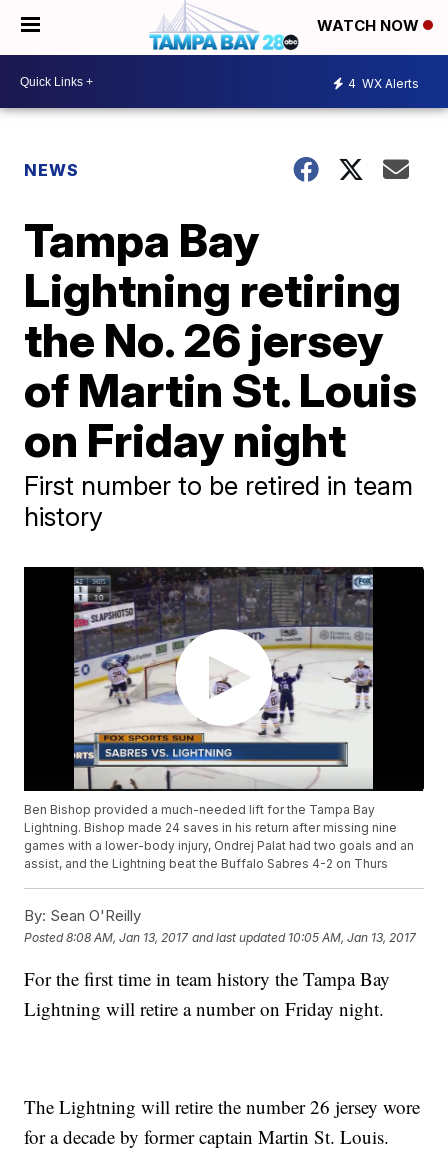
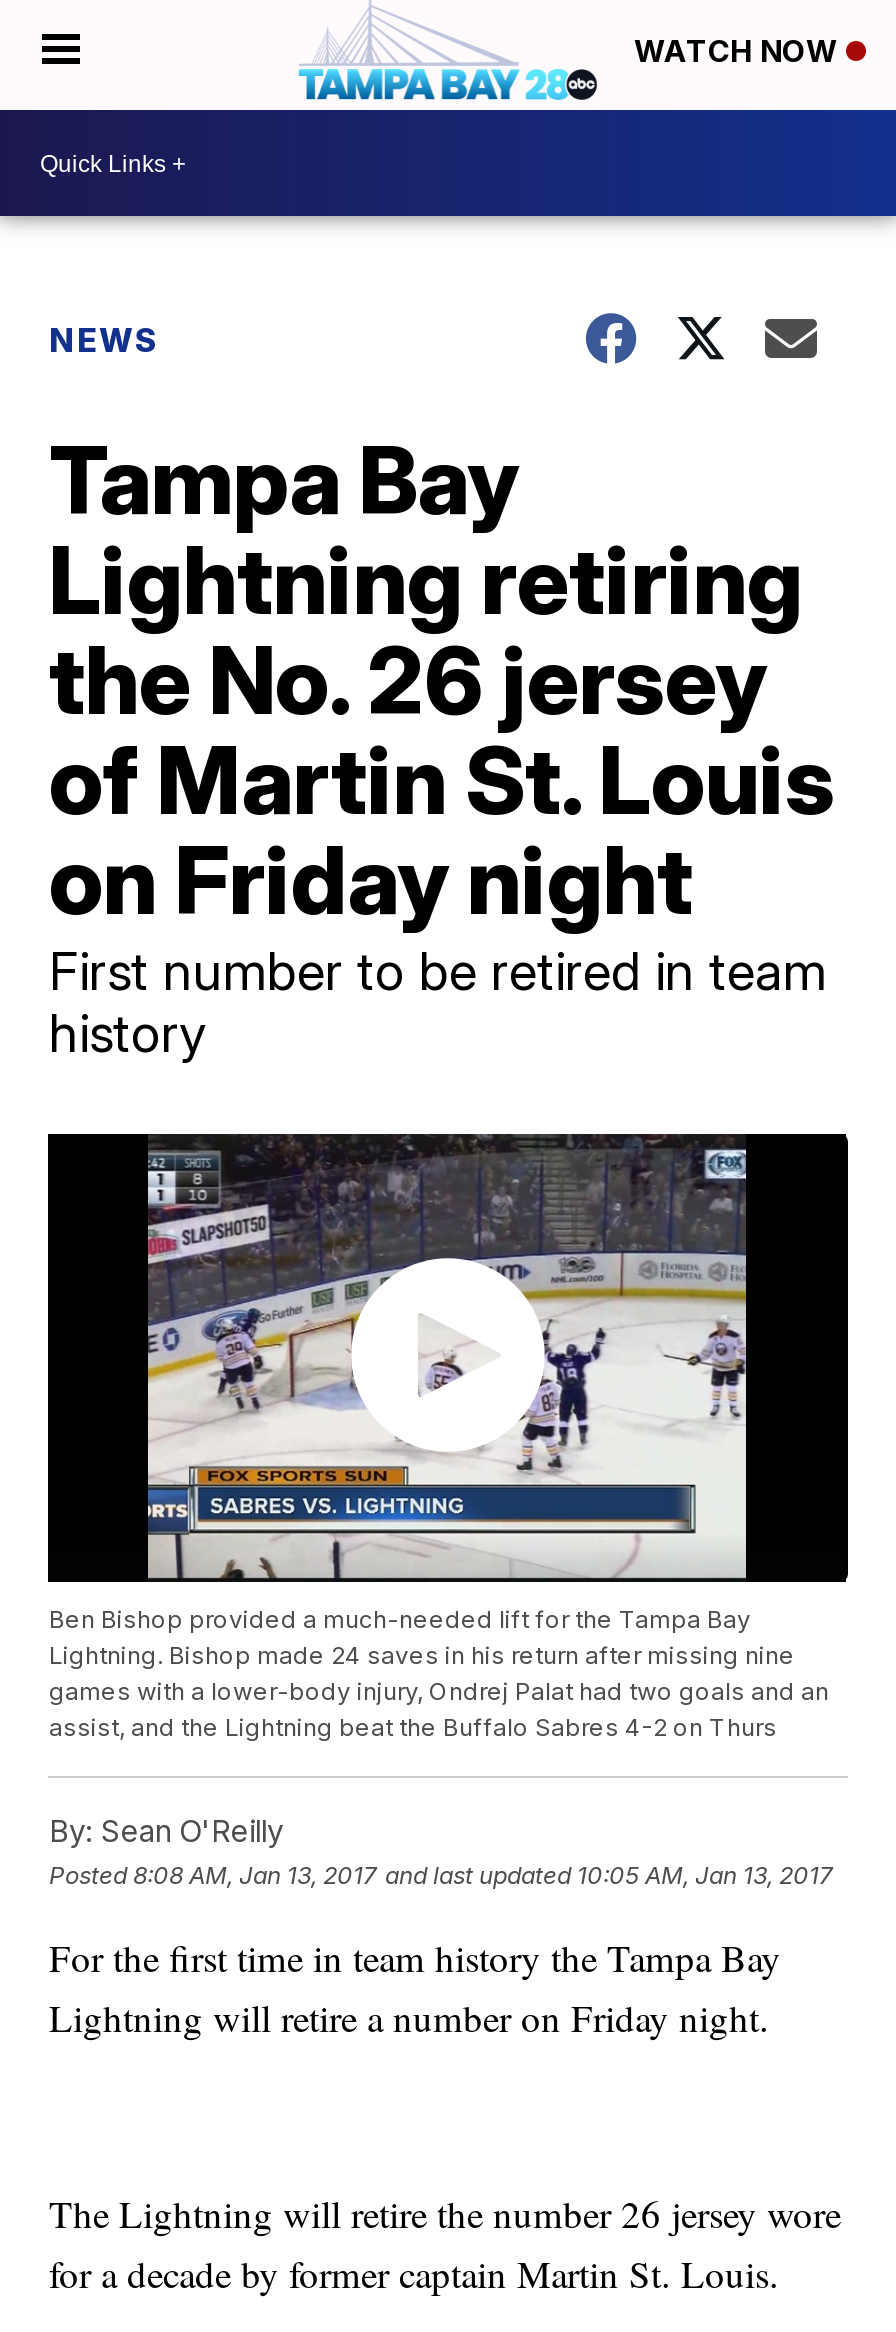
- 4 WX Alerts
